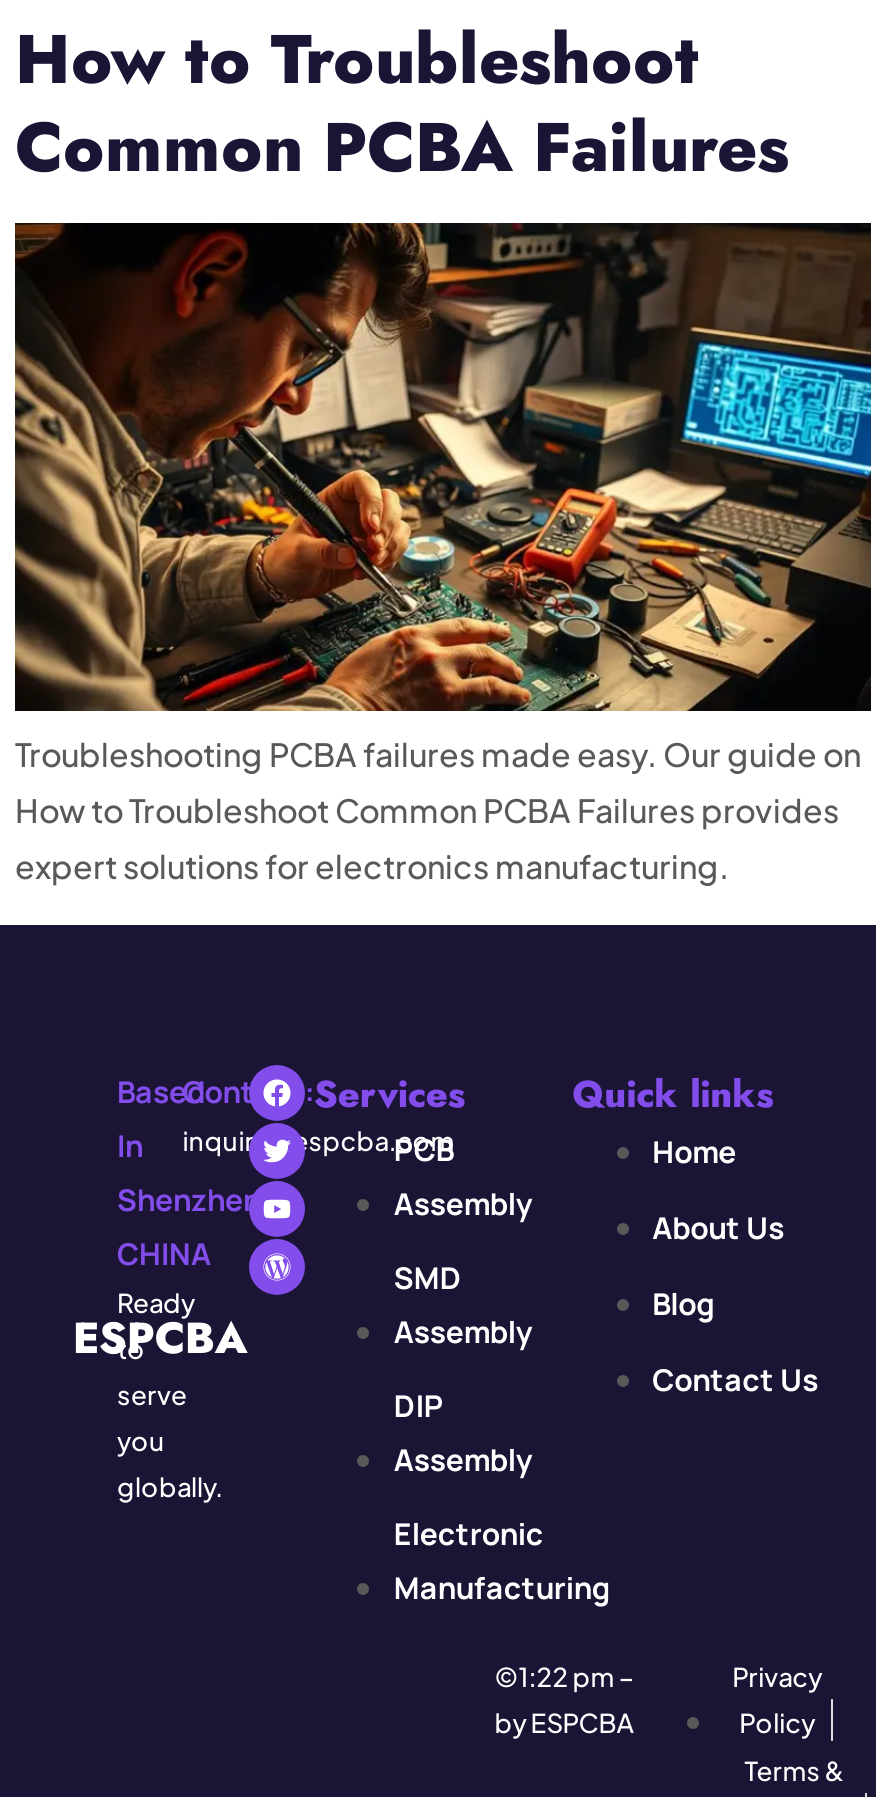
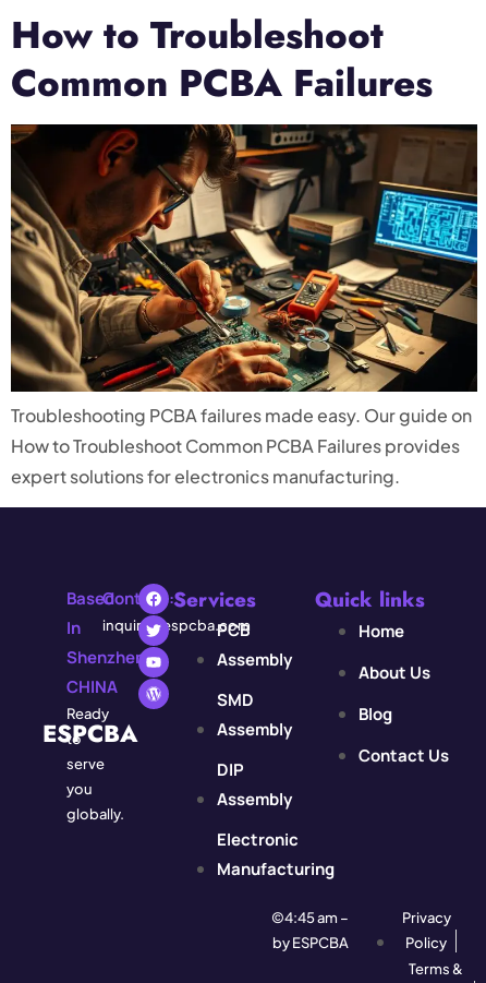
- ©1:22 pm –
+ ©4:45 am –
